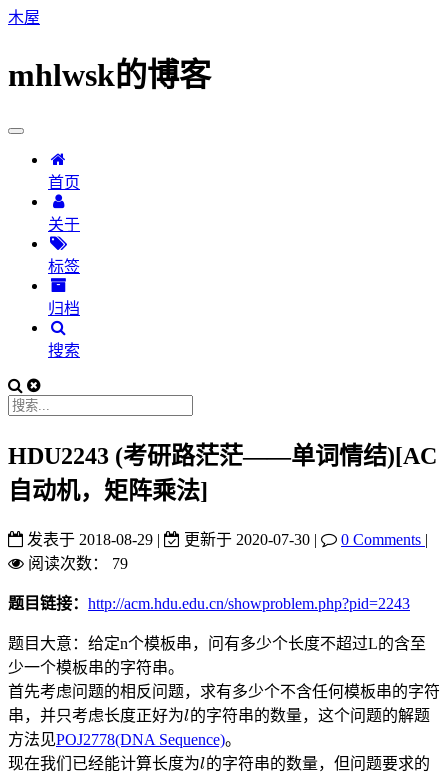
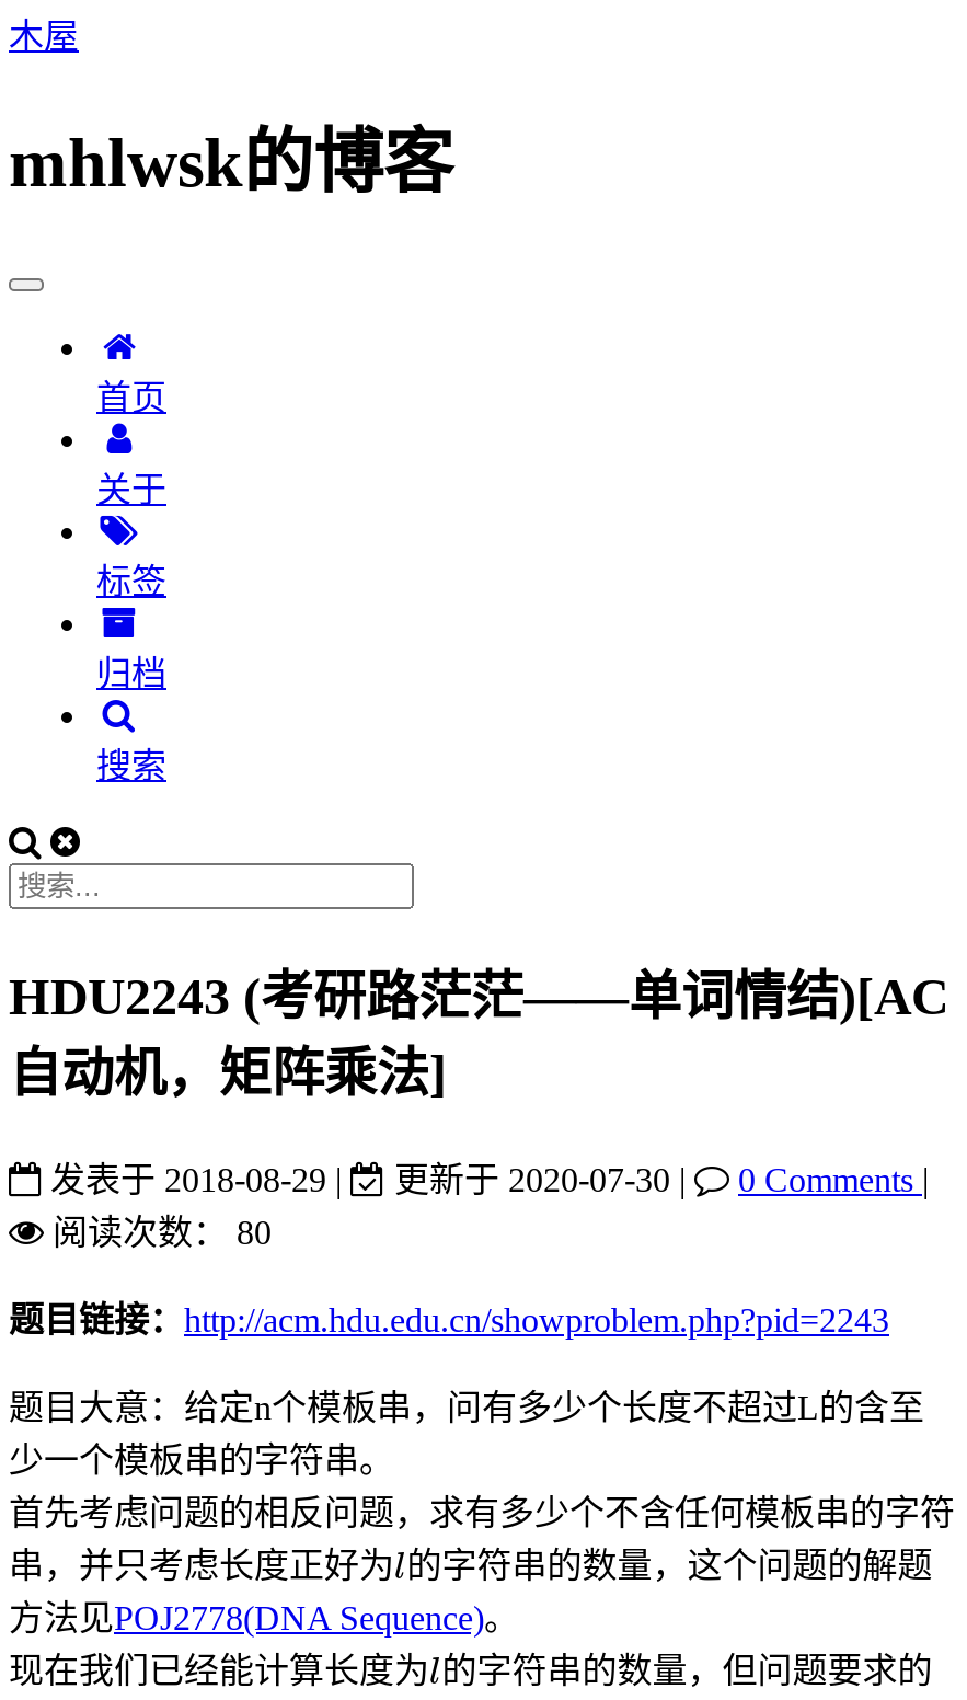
- 阅读次数：79
+ 阅读次数：80
